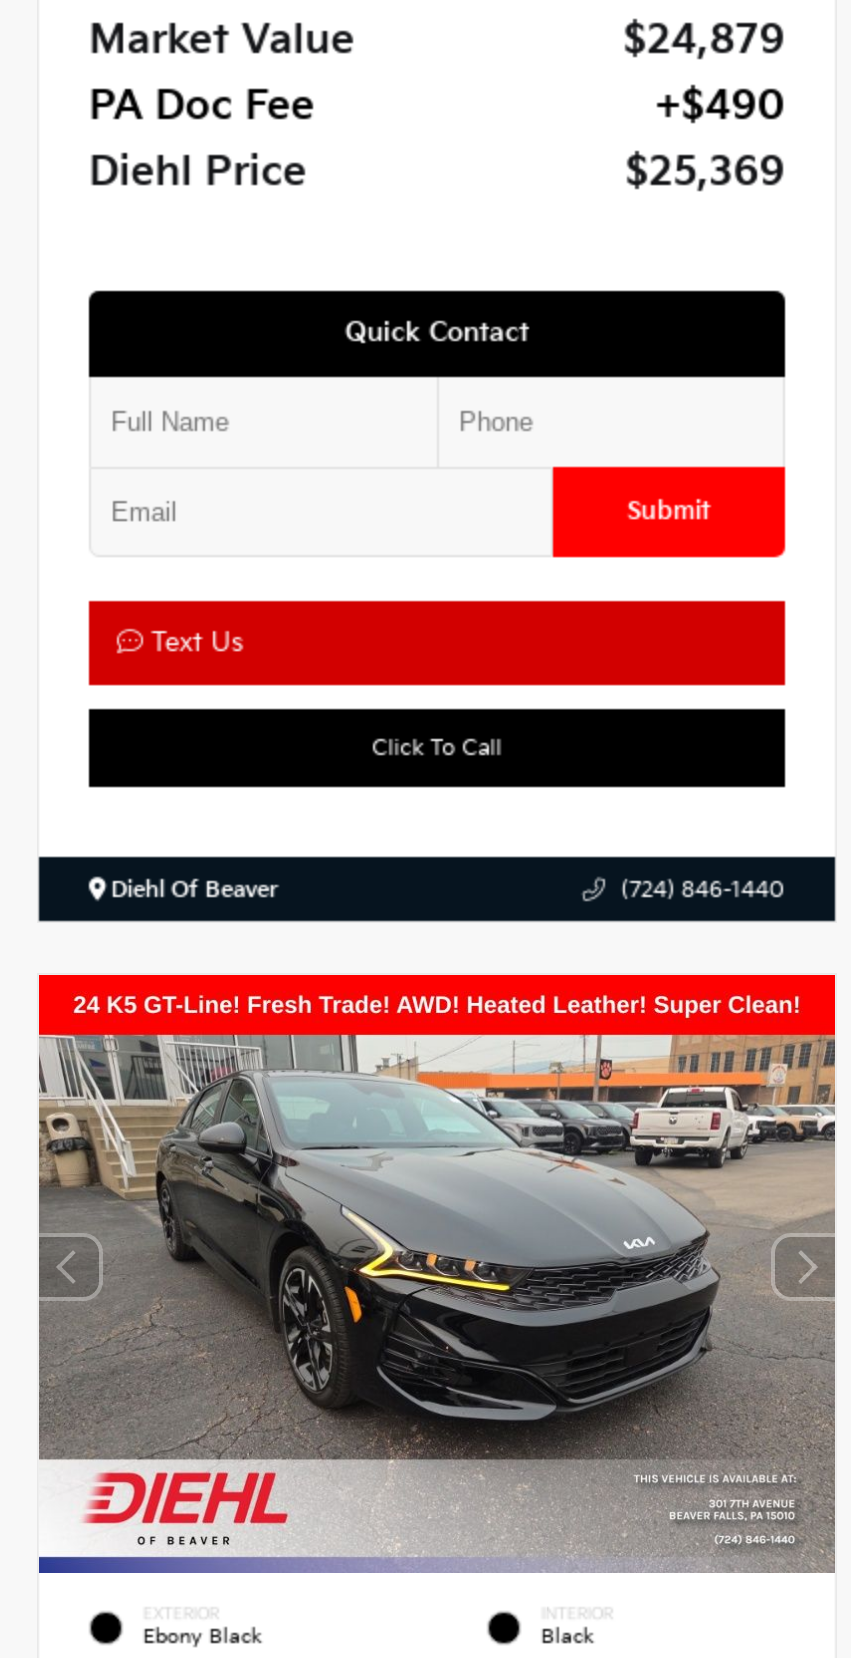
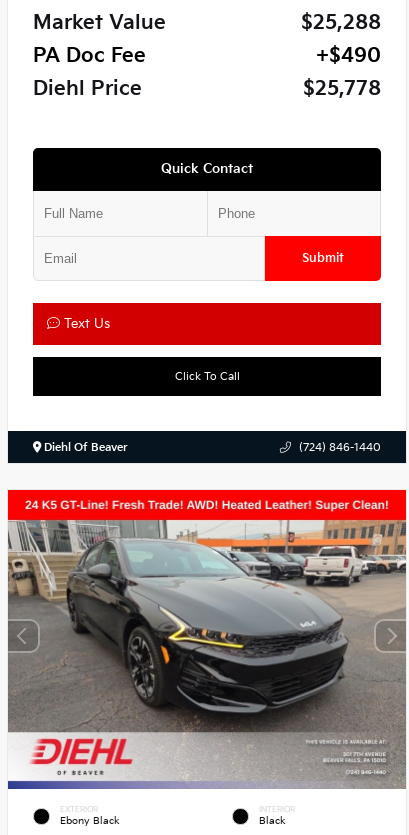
- $24,879
+ $25,288

- $25,369
+ $25,778
